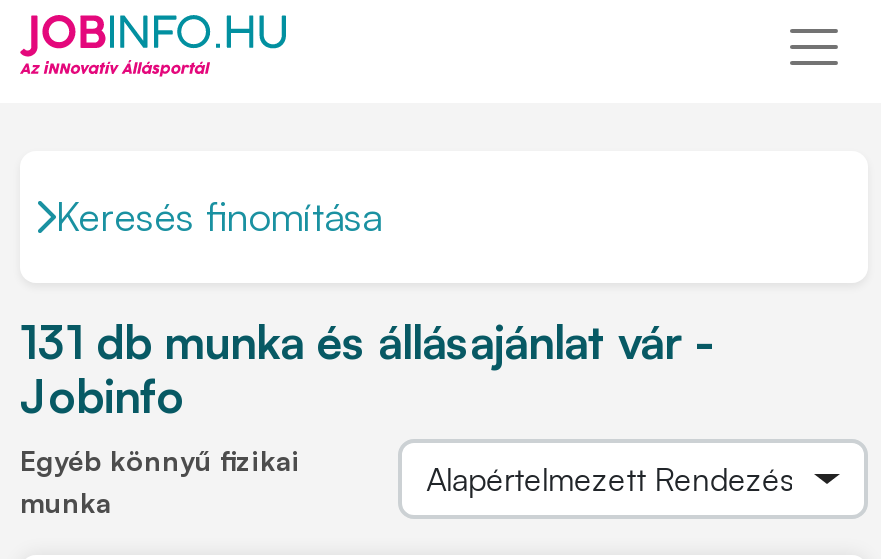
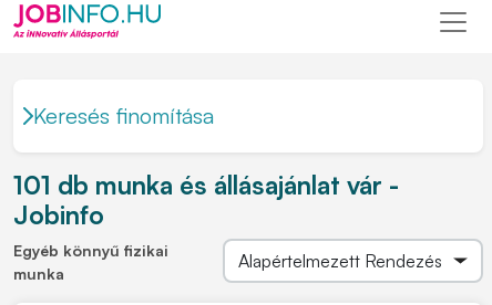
- 131 db munka és állásajánlat vár -
+ 101 db munka és állásajánlat vár -
